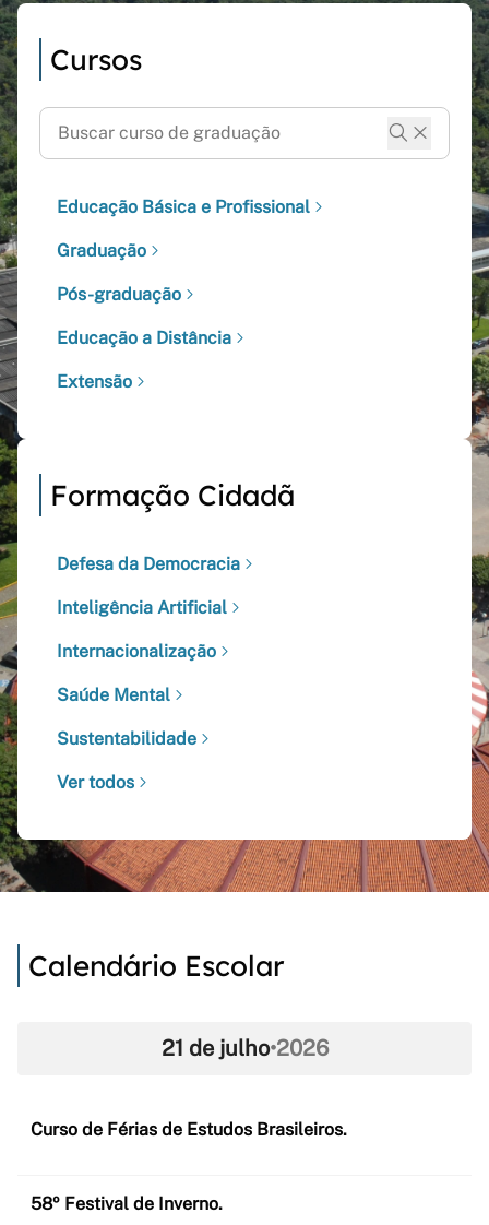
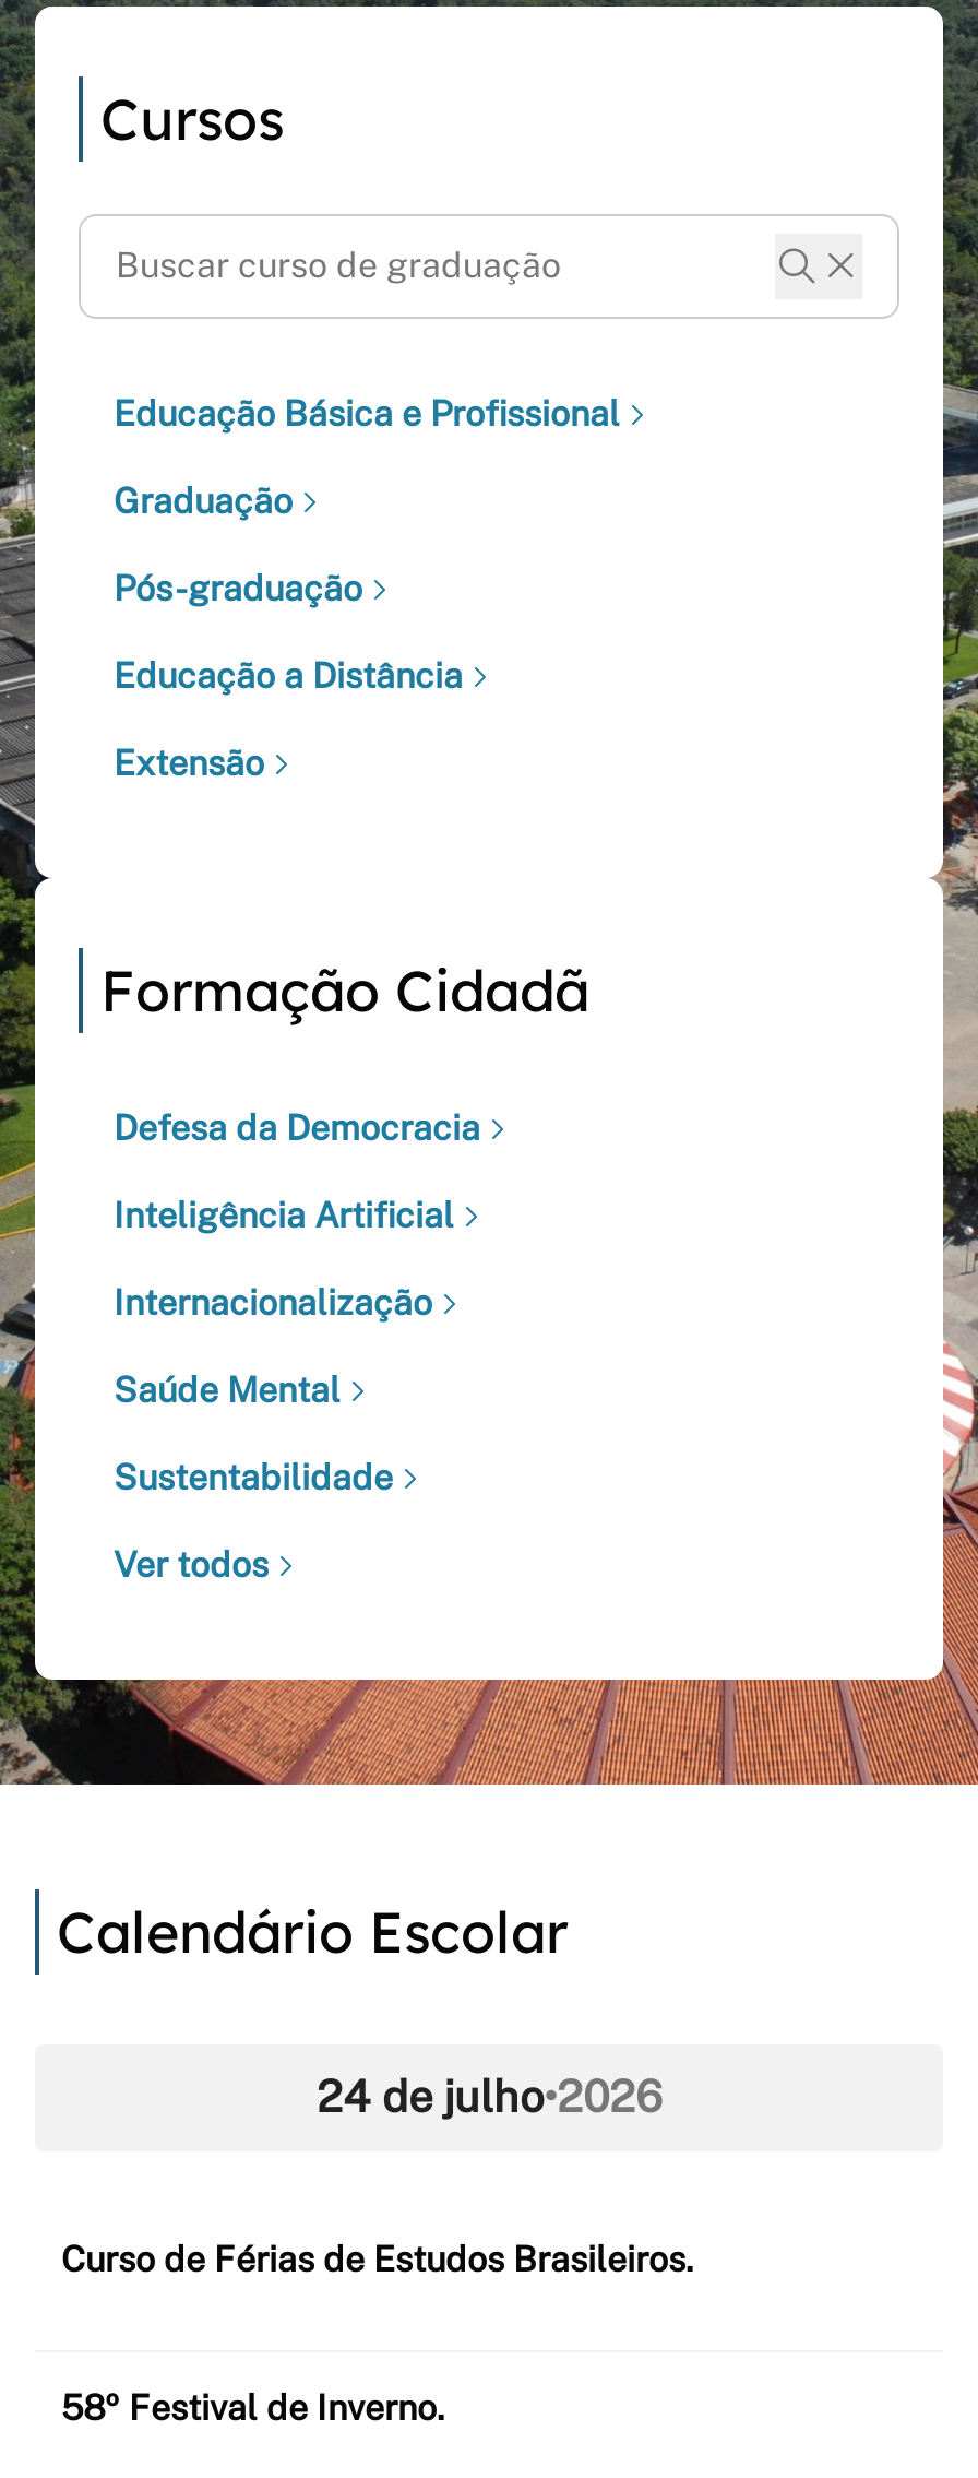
- 21 de julho•2026
+ 24 de julho•2026
